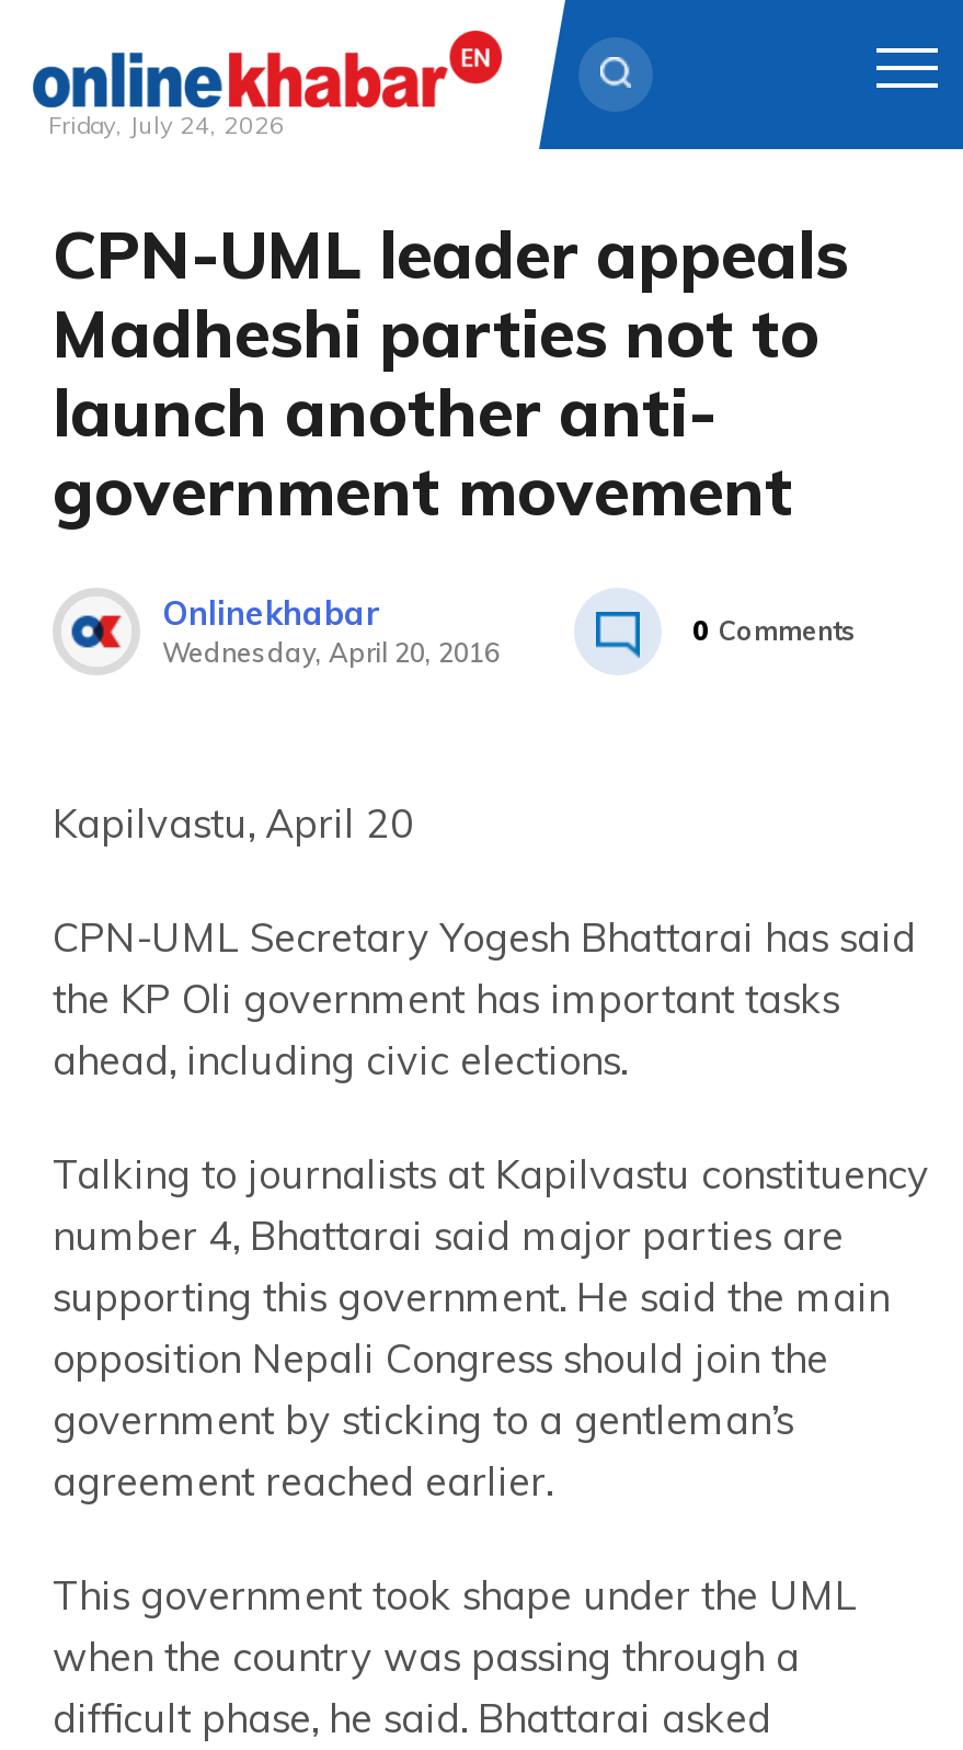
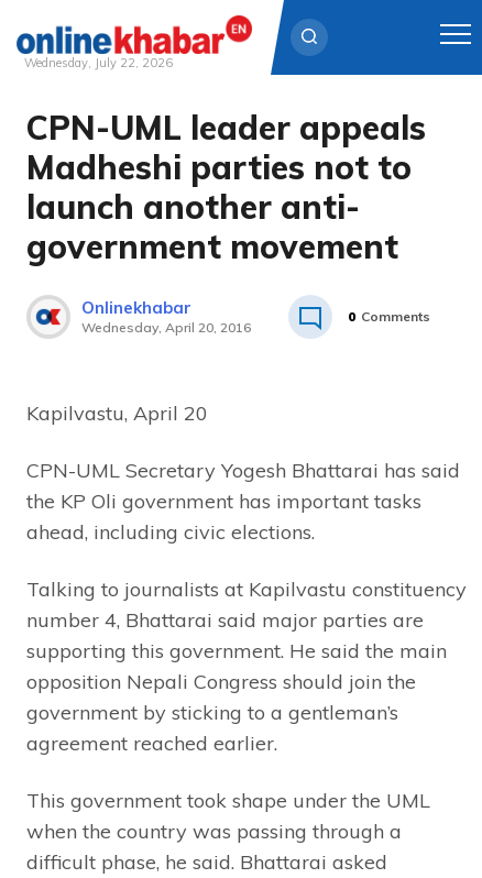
- Friday, July 24, 2026
+ Wednesday, July 22, 2026
